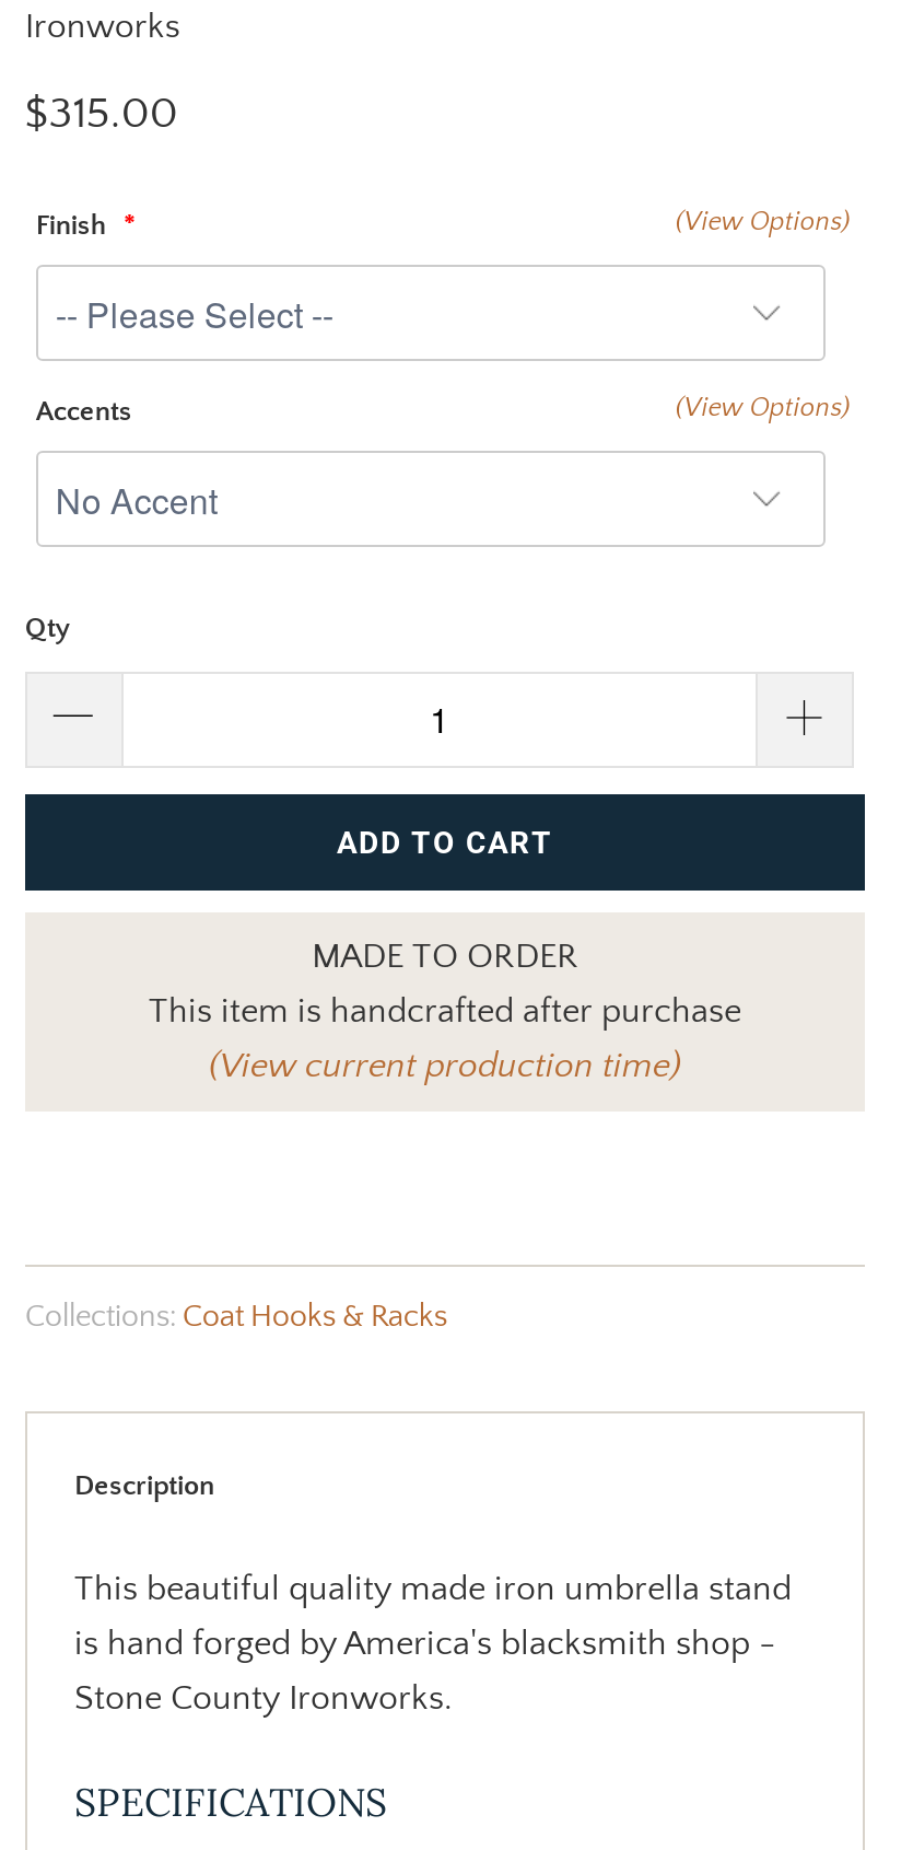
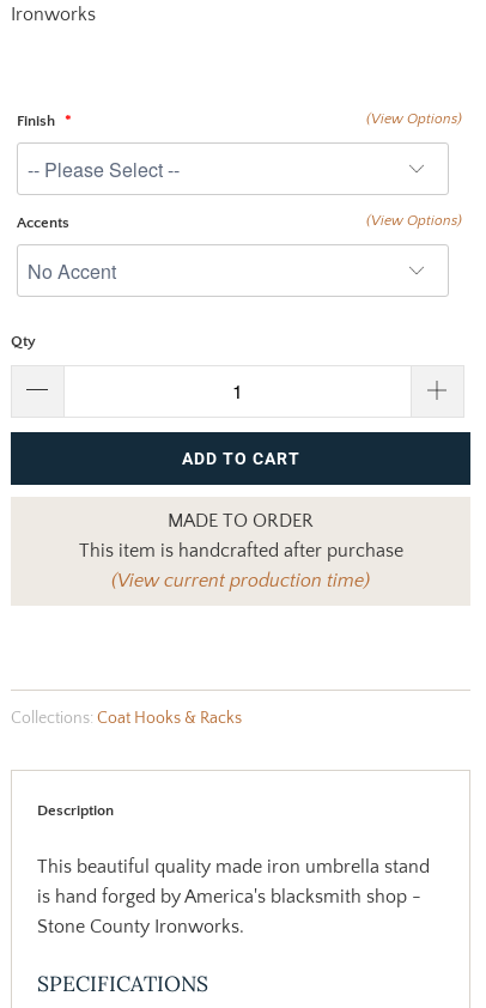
- $315.00
